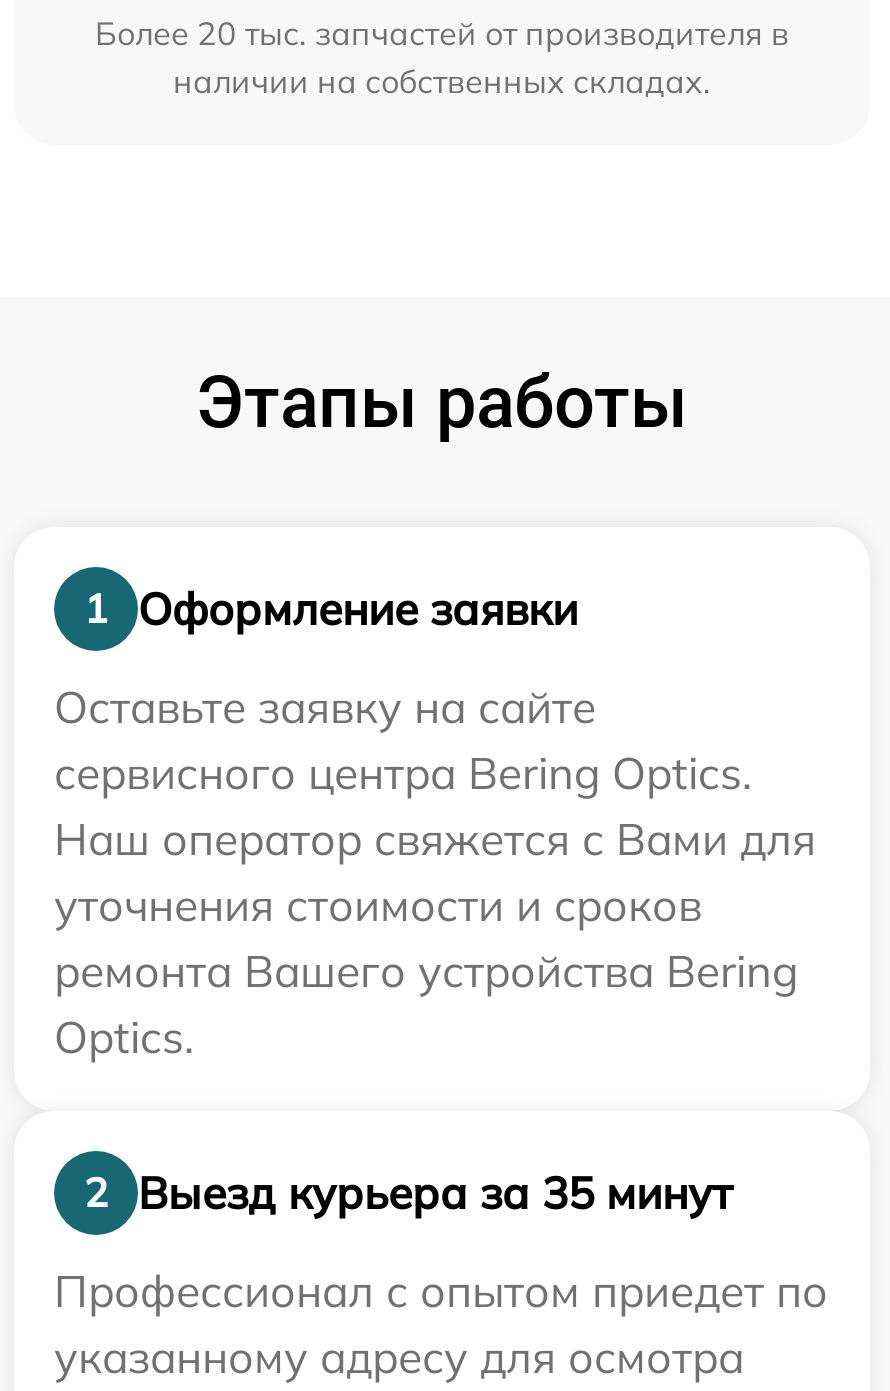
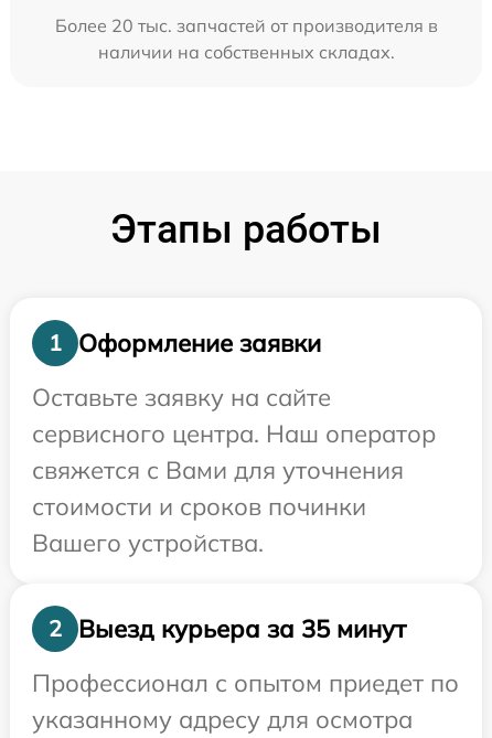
- сервисного центра Bering Optics.
- Наш оператор свяжется с Вами для
- уточнения стоимости и сроков
- ремонта Вашего устройства Bering
- Optics.
+ сервисного центра. Наш оператор
+ свяжется с Вами для уточнения
+ стоимости и сроков починки
+ Вашего устройства.
